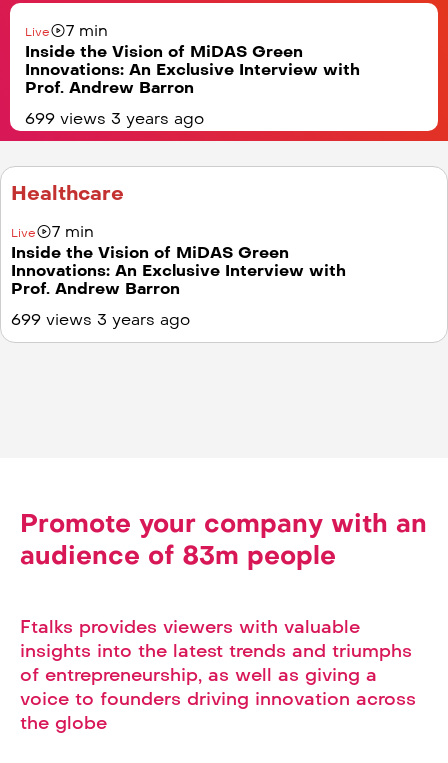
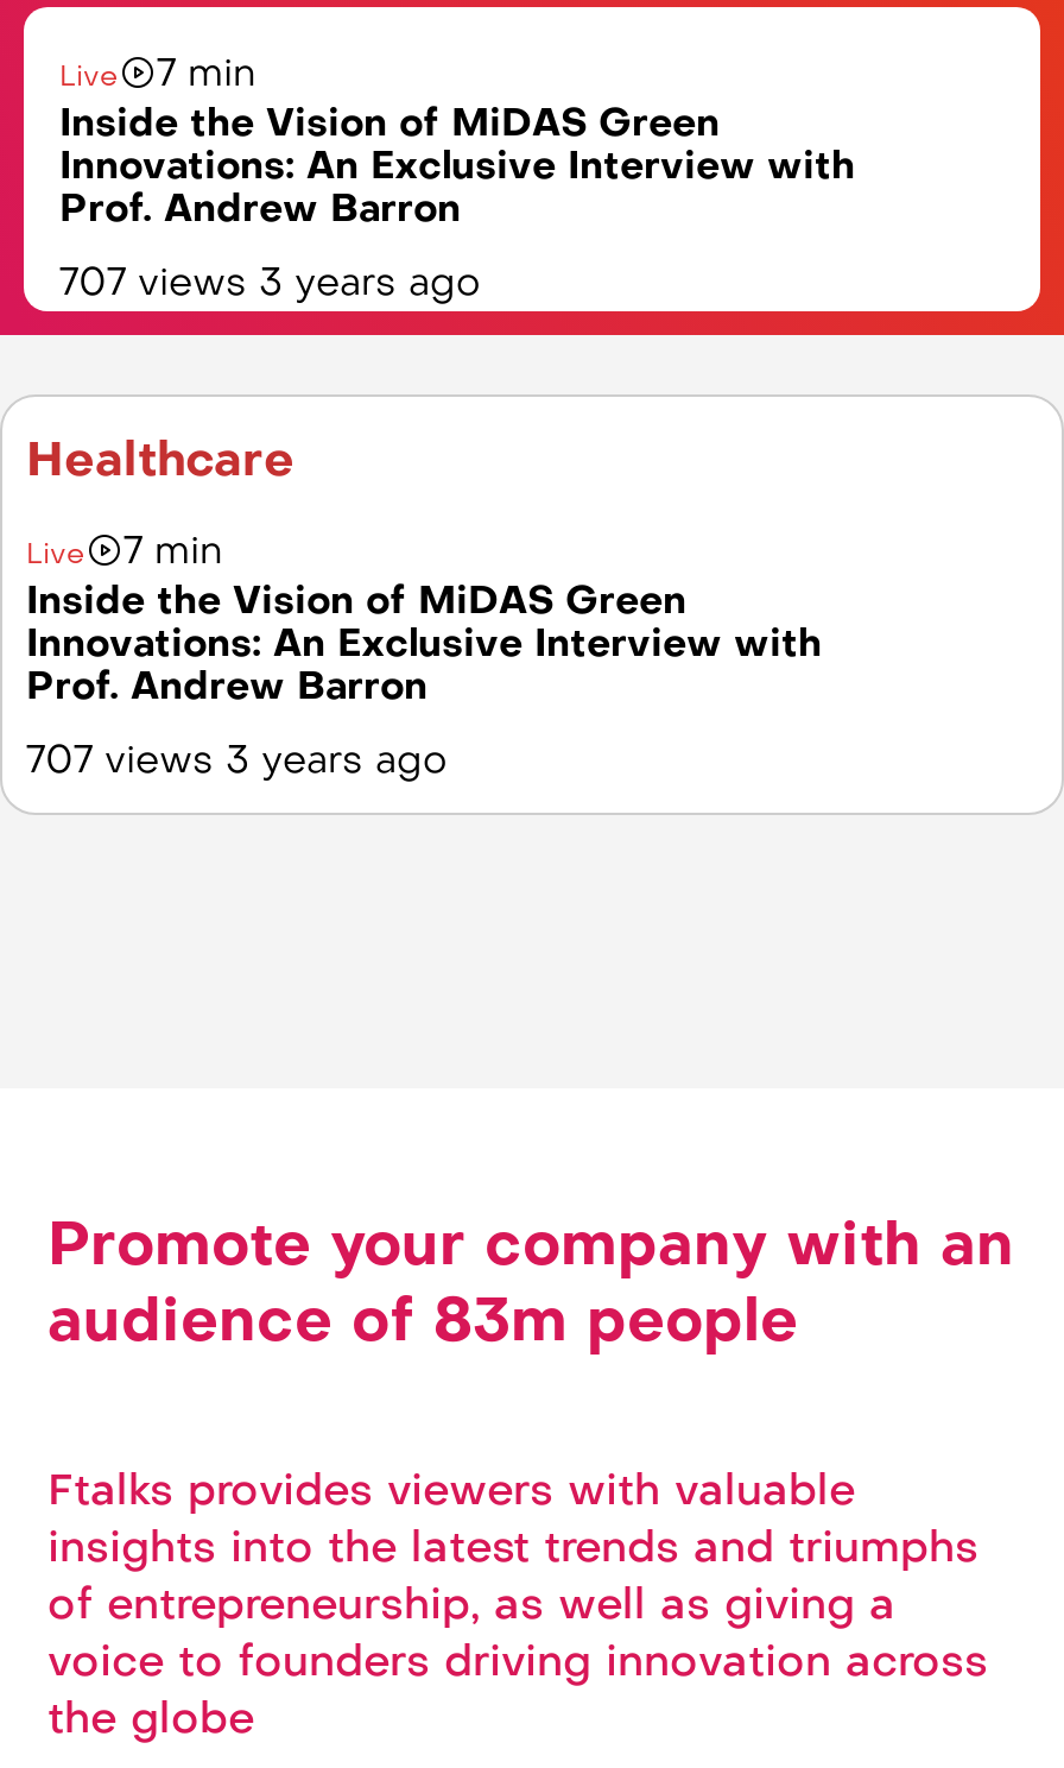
- 699 views 3 years ago
+ 707 views 3 years ago

- 699 views 3 years ago
+ 707 views 3 years ago
